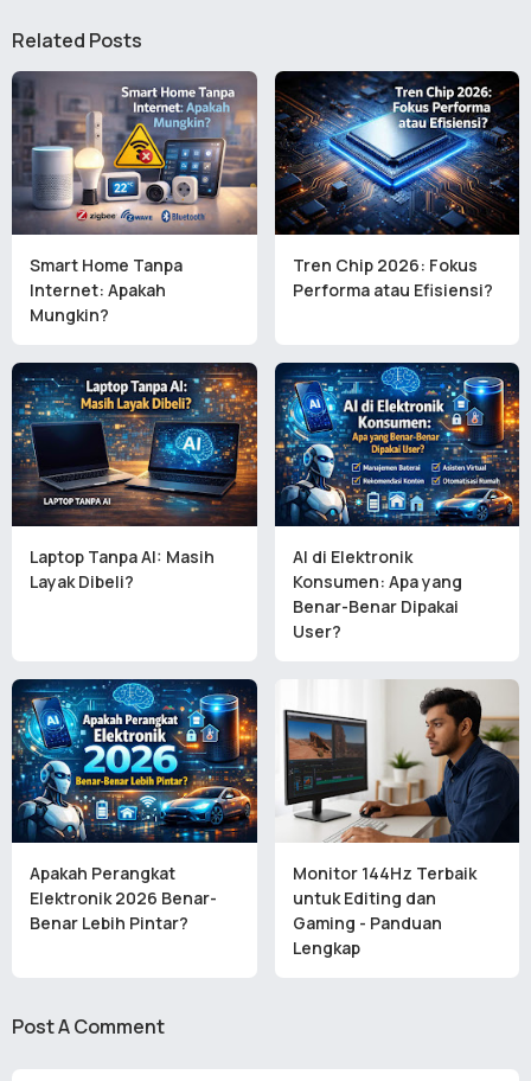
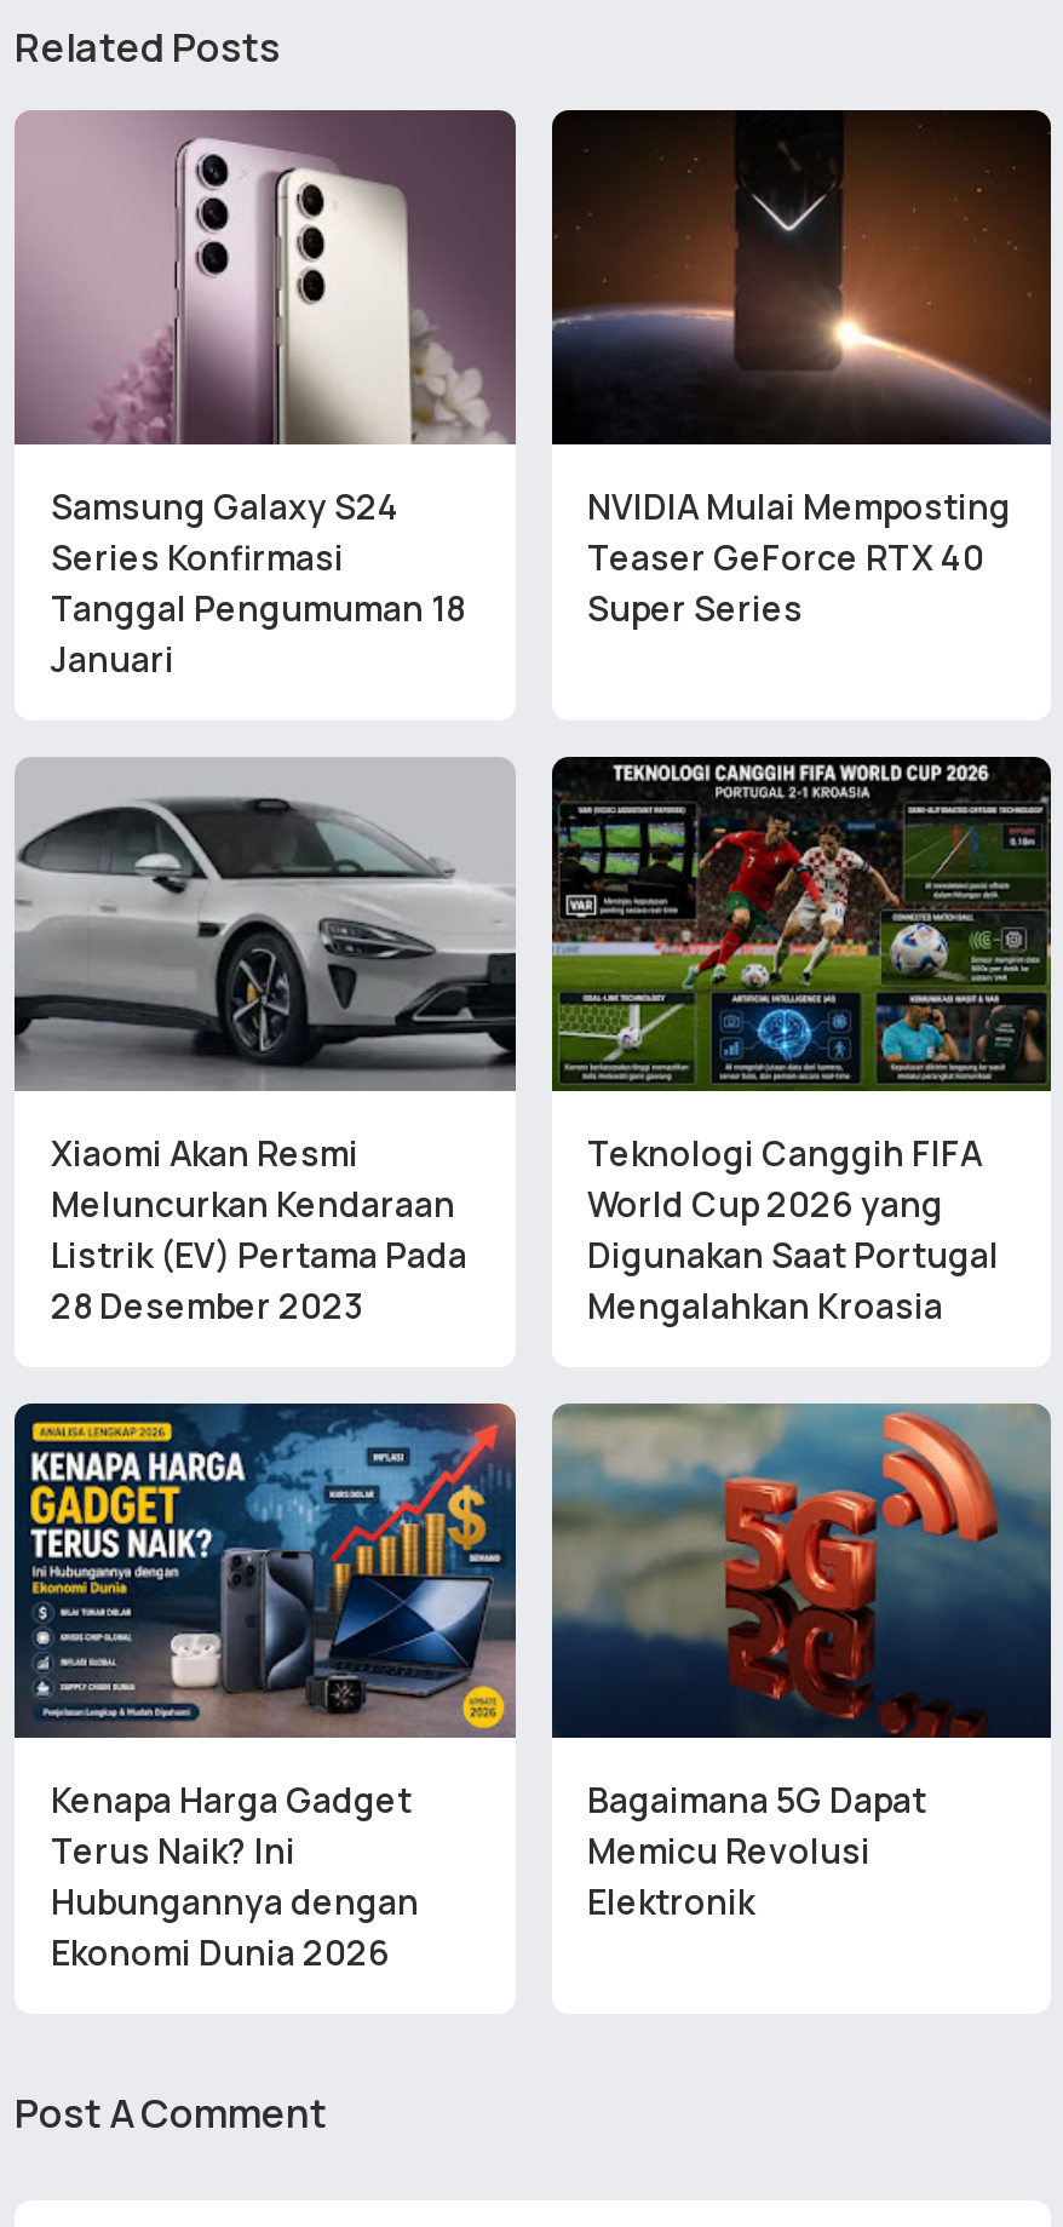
- [image]
- Smart Home Tanpa
- Internet: Apakah
- Mungkin?
+ [image]
+ Samsung Galaxy S24
+ Series Konfirmasi
+ Tanggal Pengumuman 18
+ Januari

- [image]
- Tren Chip 2026: Fokus
- Performa atau Efisiensi?
+ [image]
+ NVIDIA Mulai Memposting
+ Teaser GeForce RTX 40
+ Super Series

- [image]
- Laptop Tanpa AI: Masih
- Layak Dibeli?
+ [image]
+ Xiaomi Akan Resmi
+ Meluncurkan Kendaraan
+ Listrik (EV) Pertama Pada
+ 28 Desember 2023

- [image]
- AI di Elektronik
- Konsumen: Apa yang
- Benar-Benar Dipakai
- User?
+ [image]
+ Teknologi Canggih FIFA
+ World Cup 2026 yang
+ Digunakan Saat Portugal
+ Mengalahkan Kroasia

- [image]
- Apakah Perangkat
- Elektronik 2026 Benar-
- Benar Lebih Pintar?
+ [image]
+ Kenapa Harga Gadget
+ Terus Naik? Ini
+ Hubungannya dengan
+ Ekonomi Dunia 2026

- [image]
- Monitor 144Hz Terbaik
- untuk Editing dan
- Gaming - Panduan
- Lengkap
+ [image]
+ Bagaimana 5G Dapat
+ Memicu Revolusi
+ Elektronik
